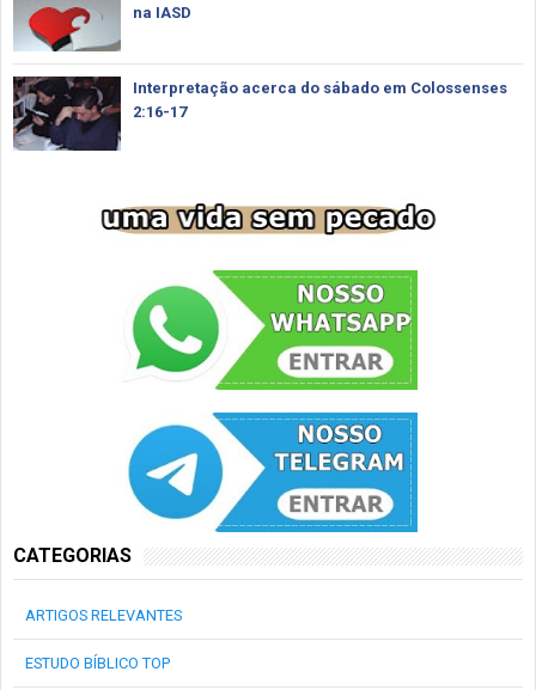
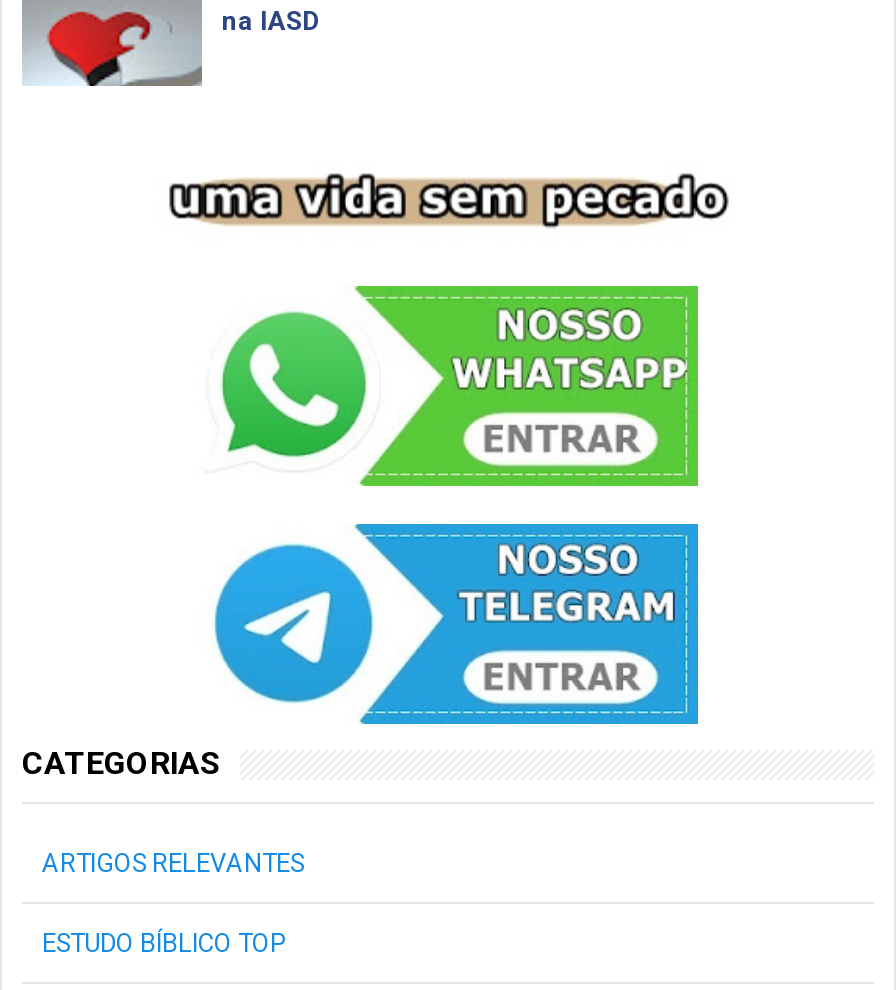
- [image]
- Interpretação acerca do sábado em Colossenses
- 2:16-17
